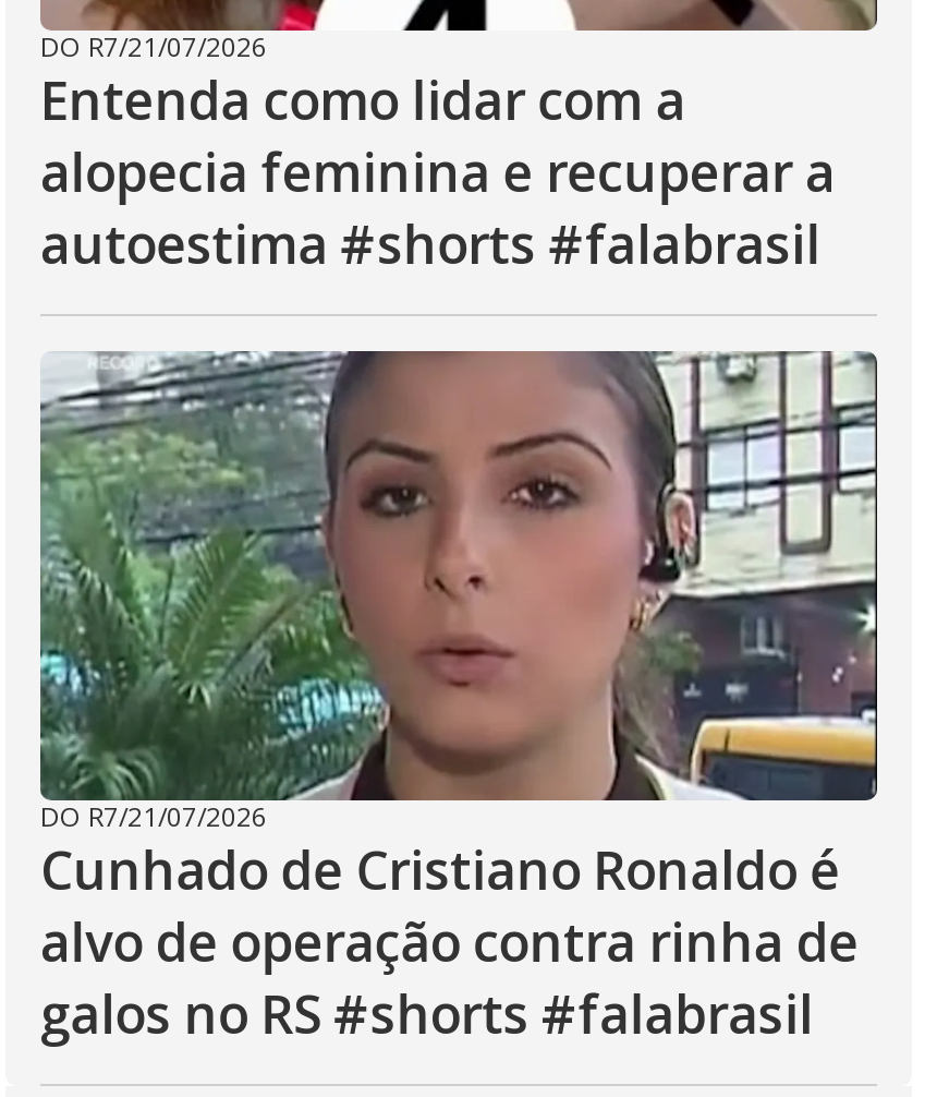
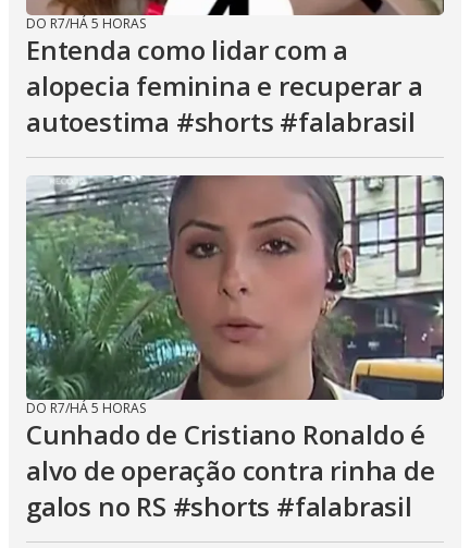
- DO R7/21/07/2026
+ DO R7/HÁ 5 HORAS

- DO R7/21/07/2026
+ DO R7/HÁ 5 HORAS
